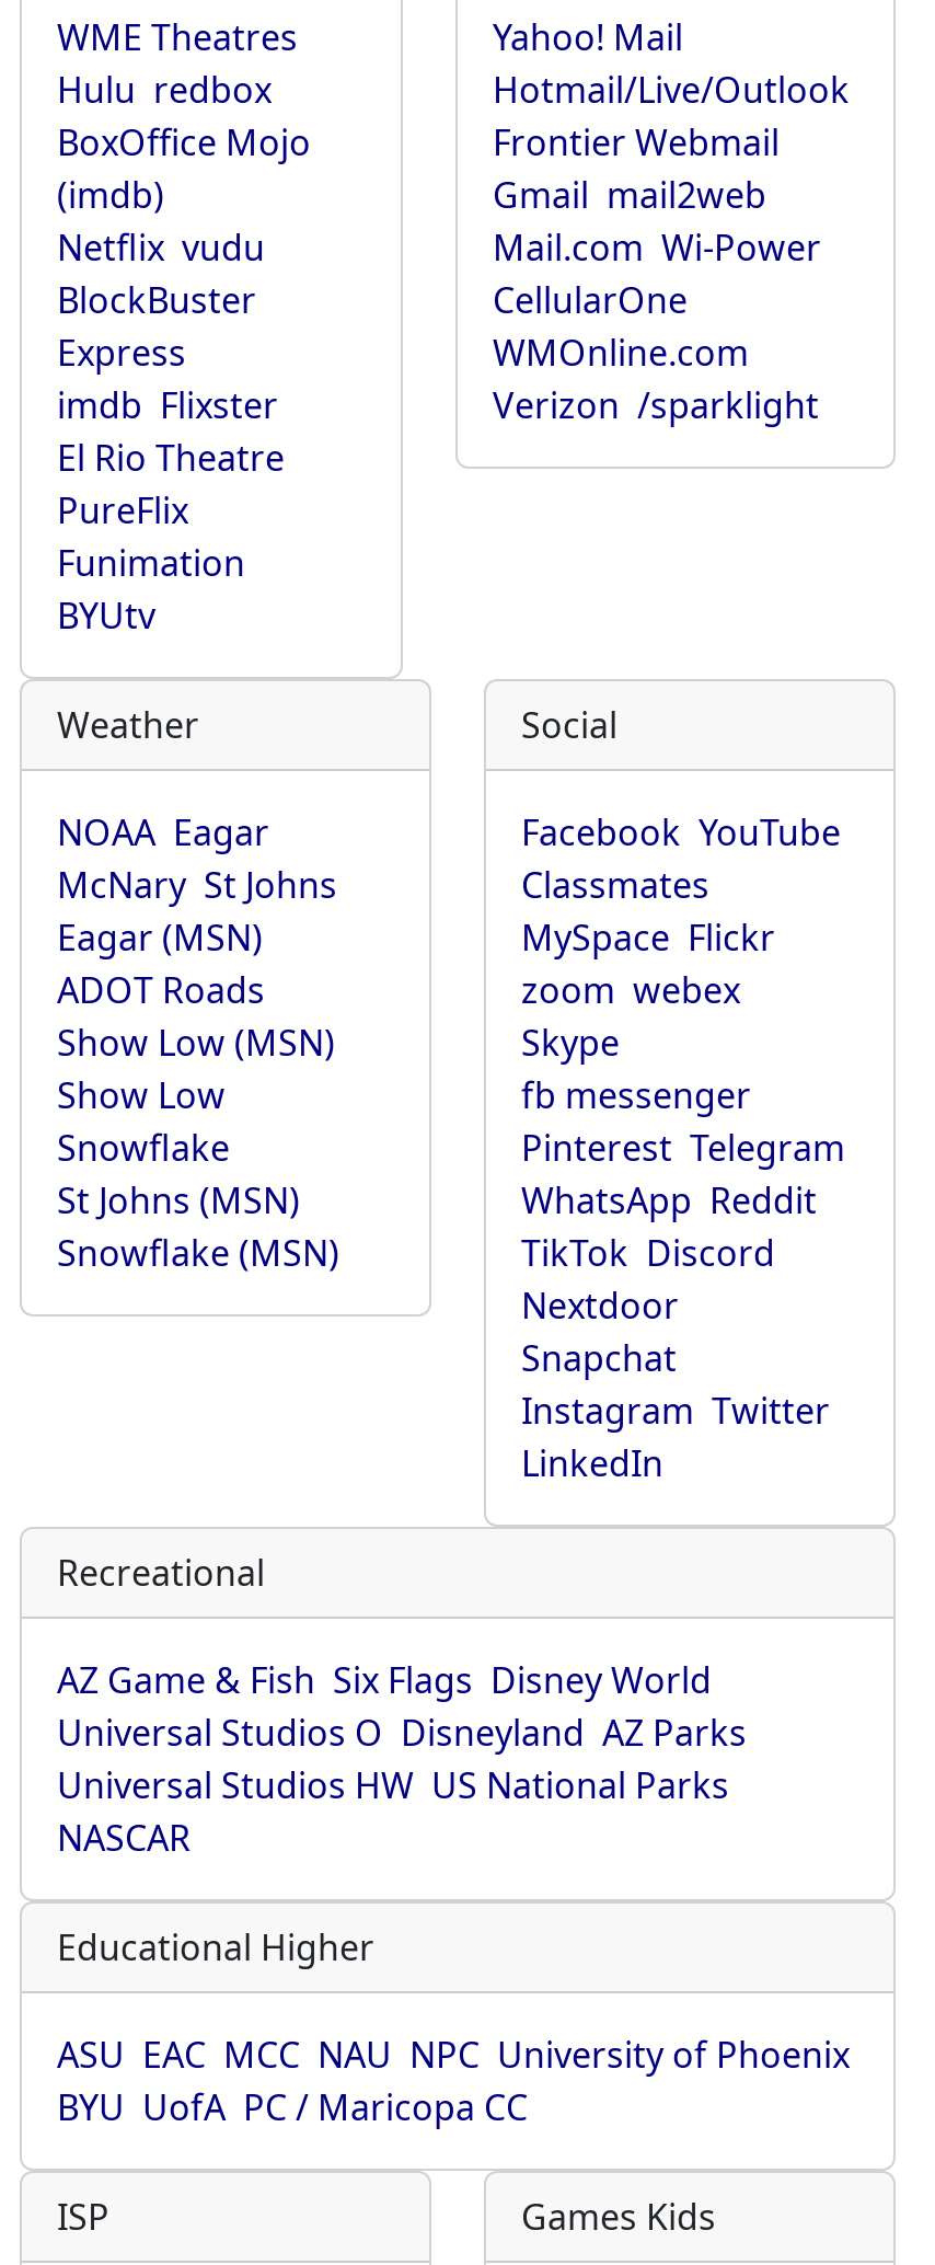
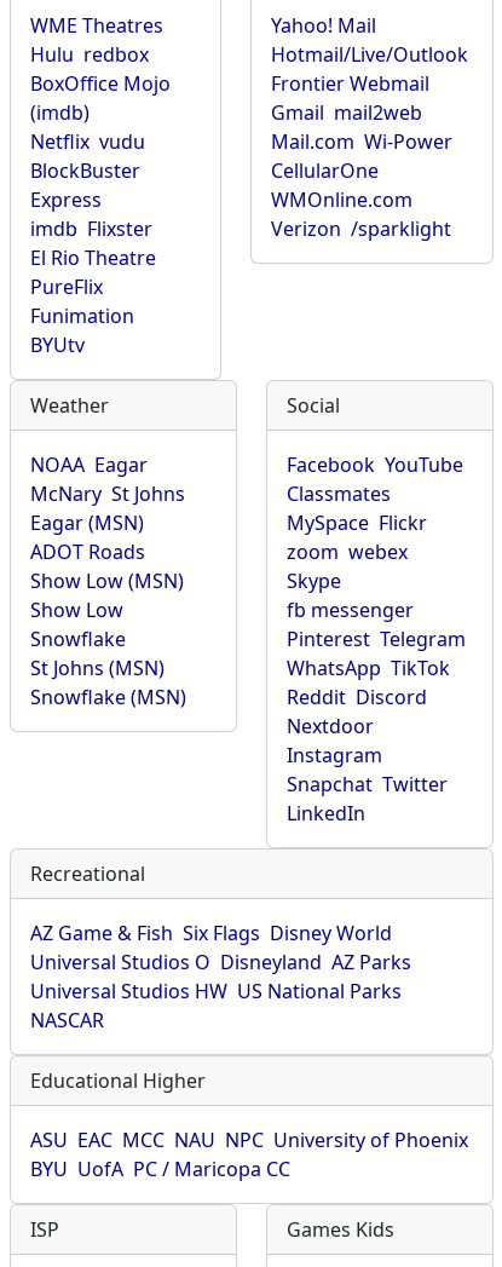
- WhatsApp Reddit
+ WhatsApp TikTok

- TikTok Discord
+ Reddit Discord

- Snapchat
- Instagram Twitter
+ Instagram
+ Snapchat Twitter
